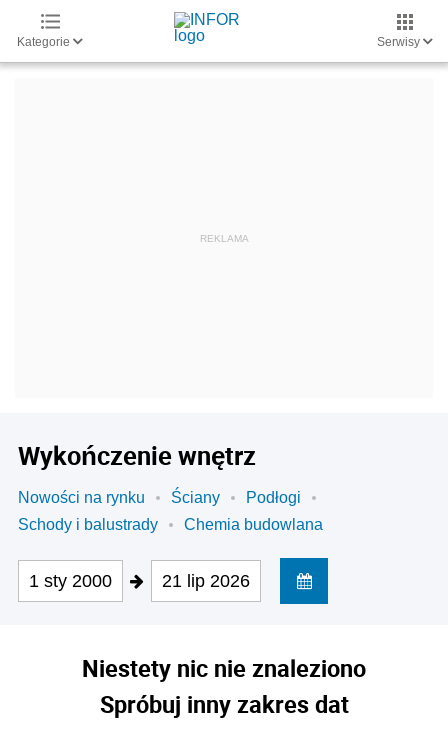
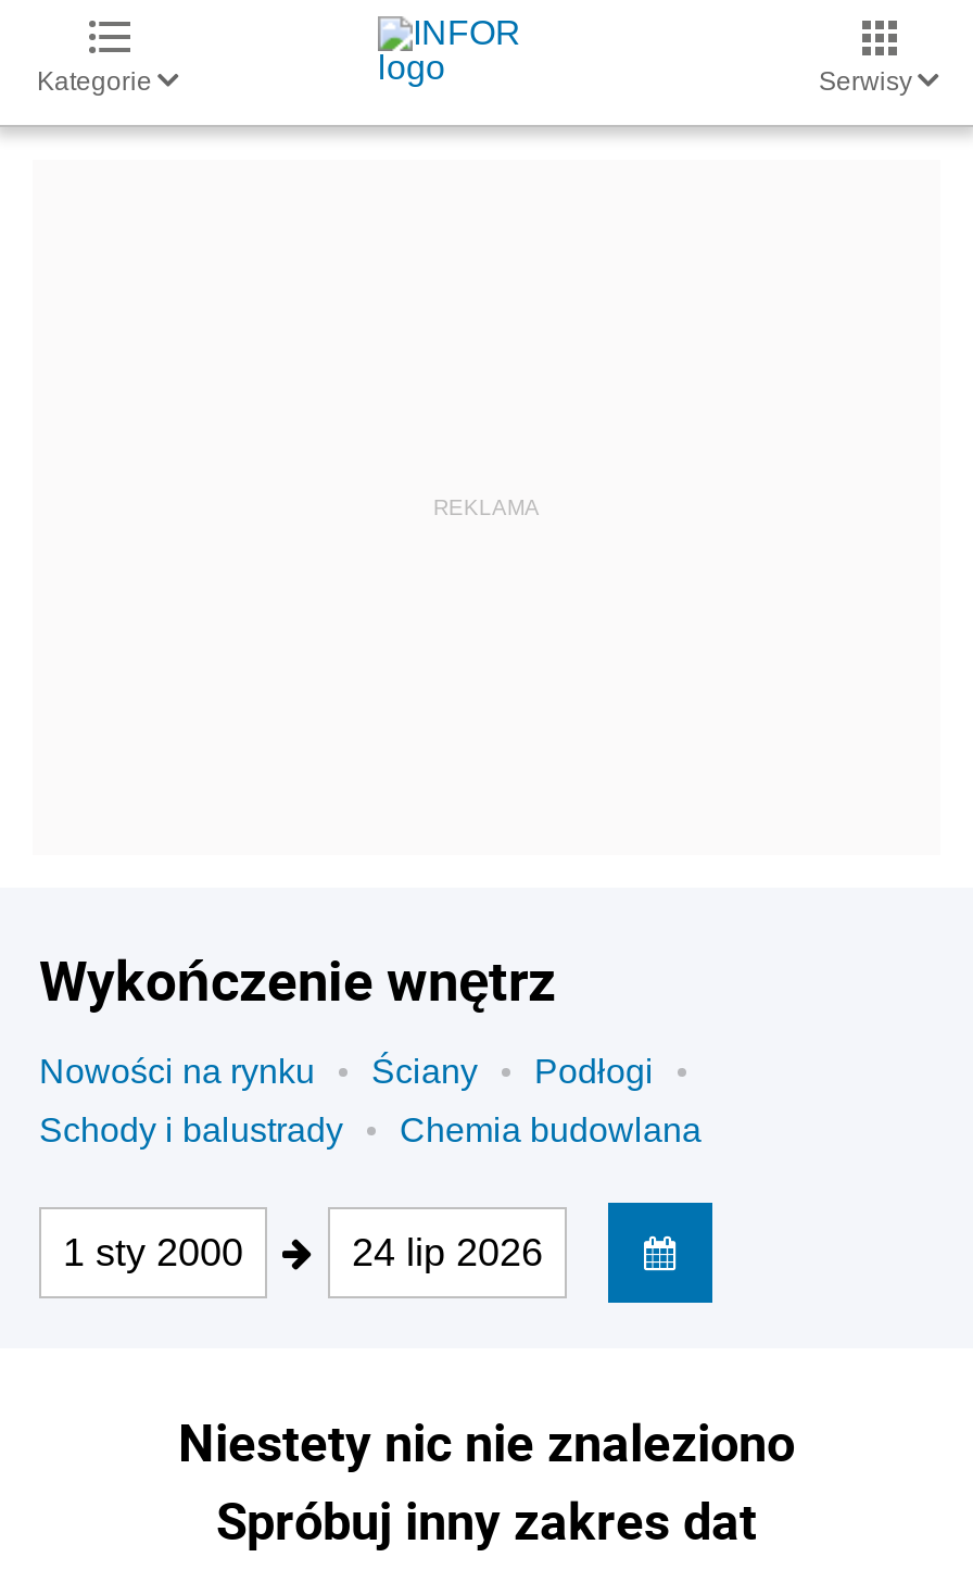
- 21 lip 2026
+ 24 lip 2026
